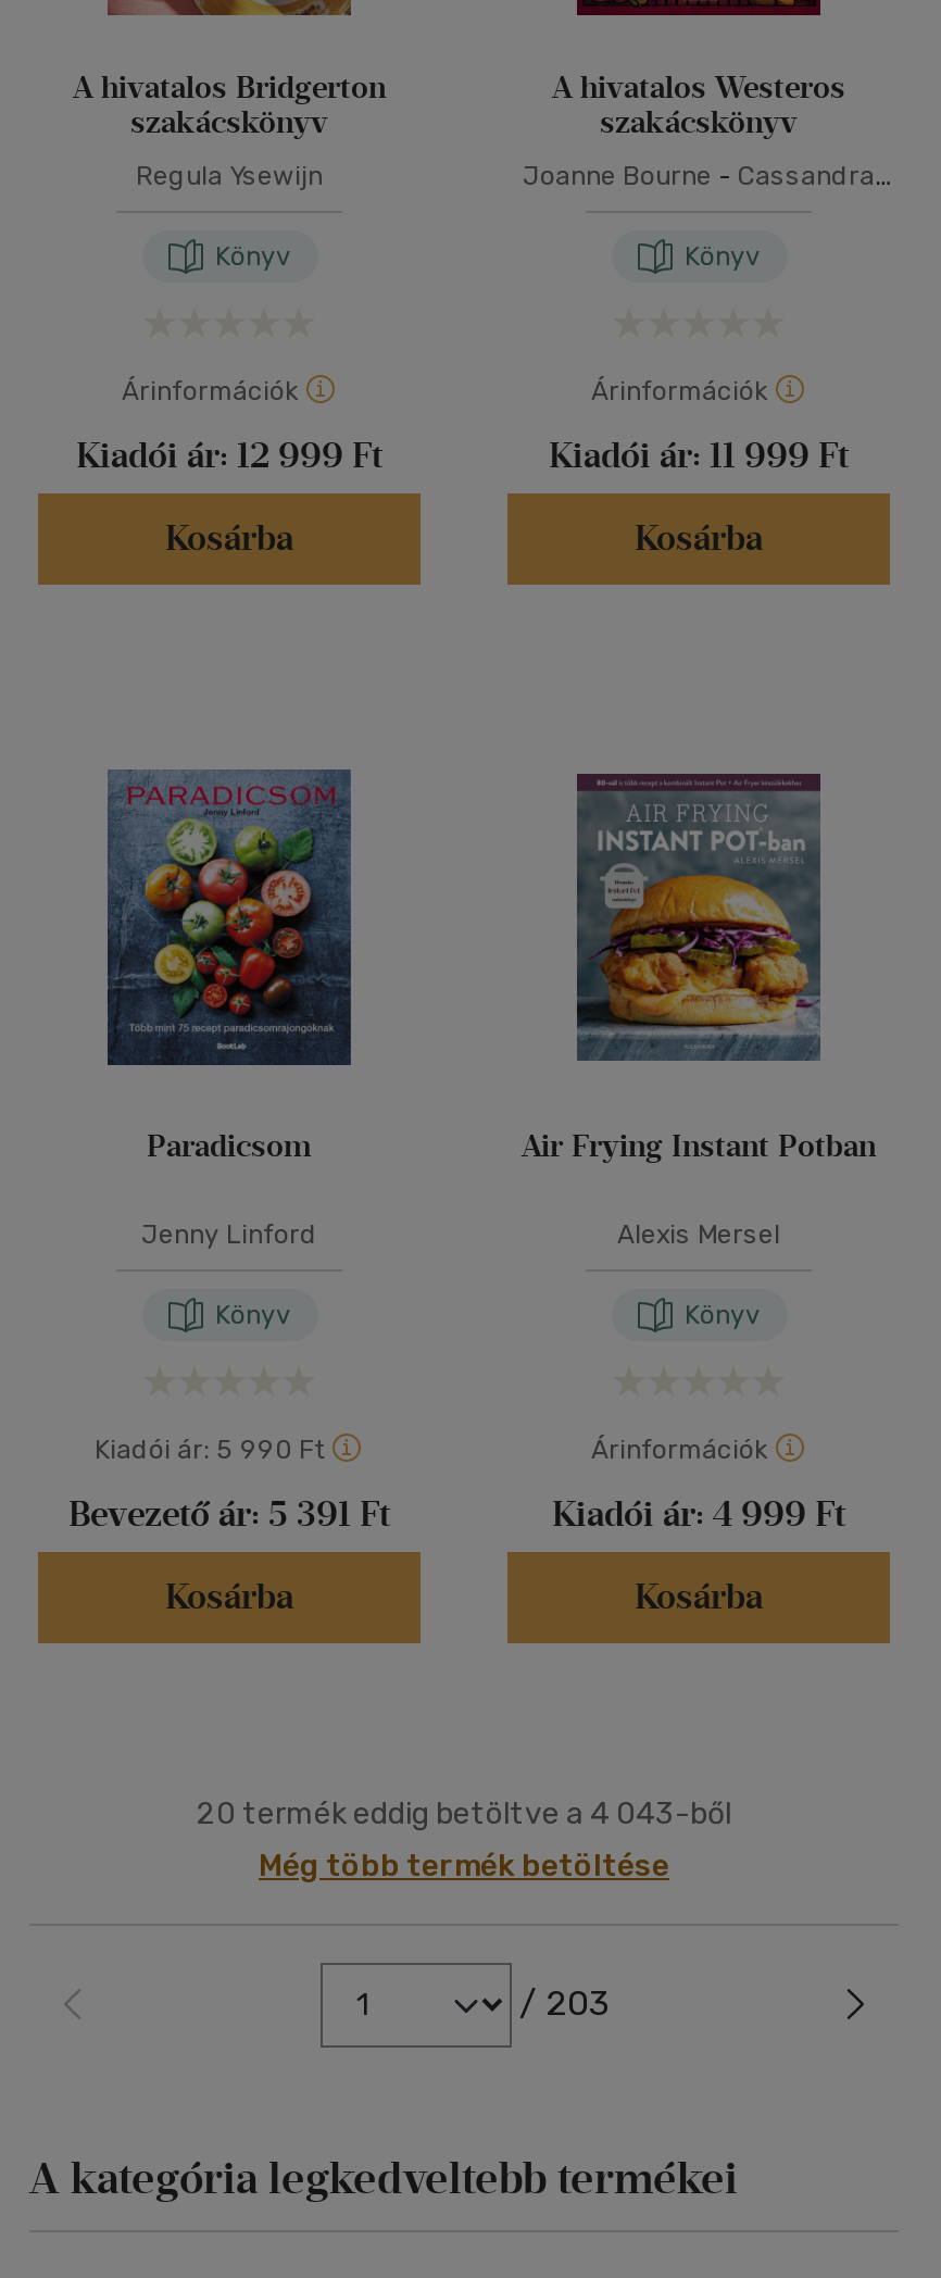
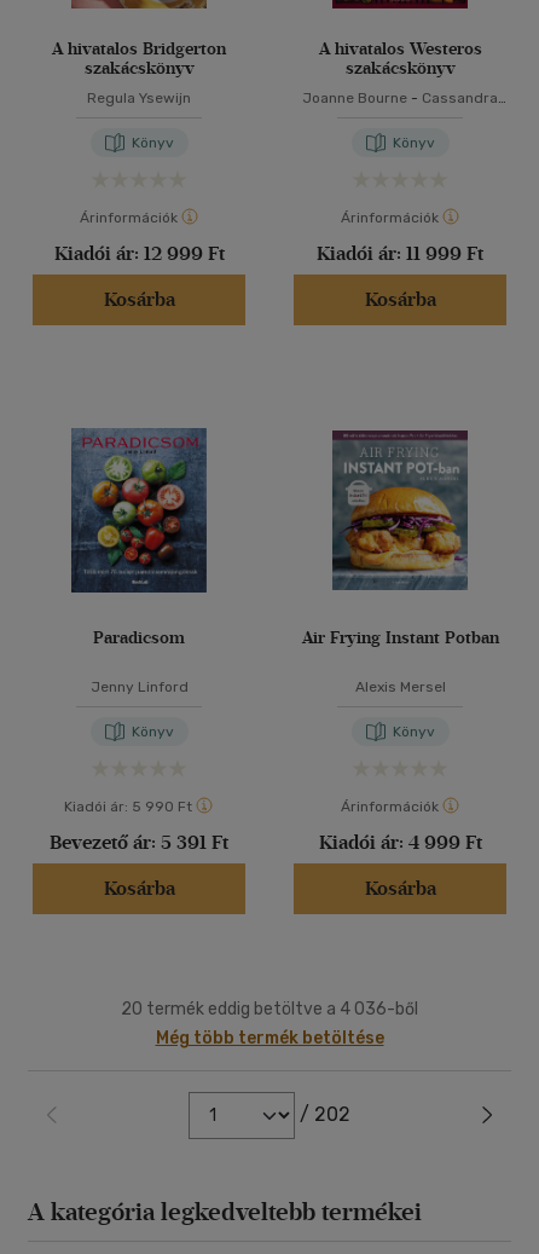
- 20 termék eddig betöltve a 4 043-ből
+ 20 termék eddig betöltve a 4 036-ből

- / 203
+ / 202
